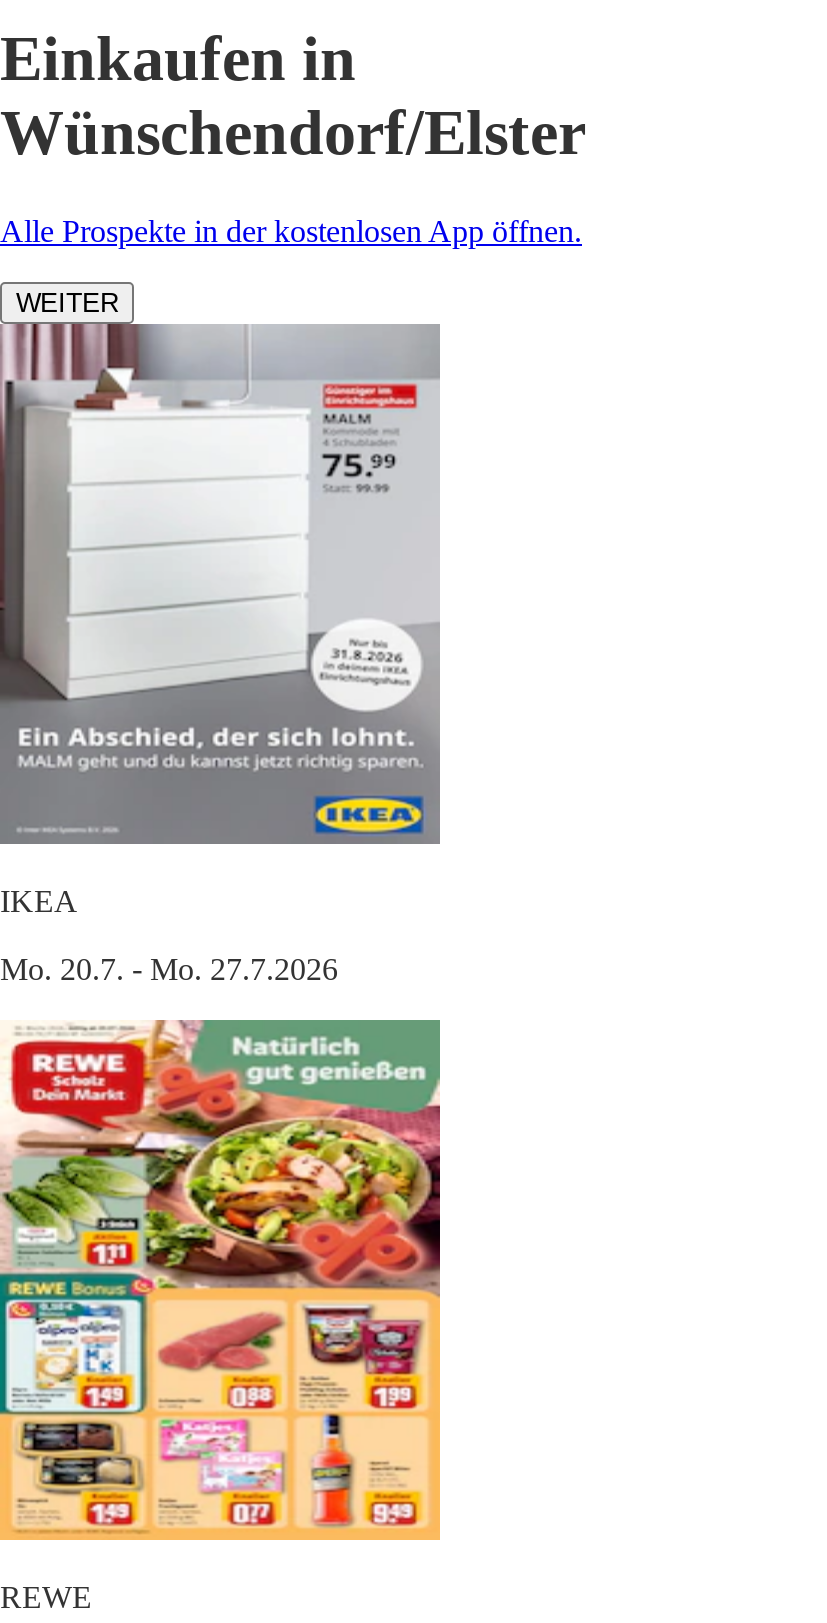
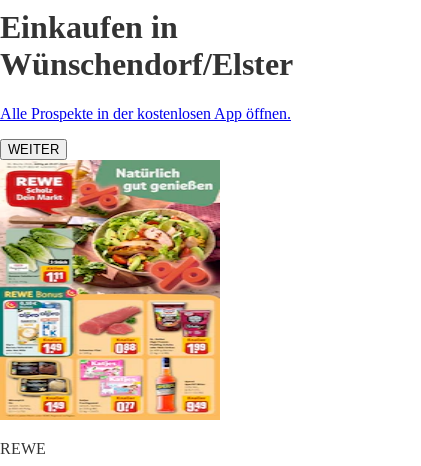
- [image]
- IKEA
- Mo. 20.7. - Mo. 27.7.2026
